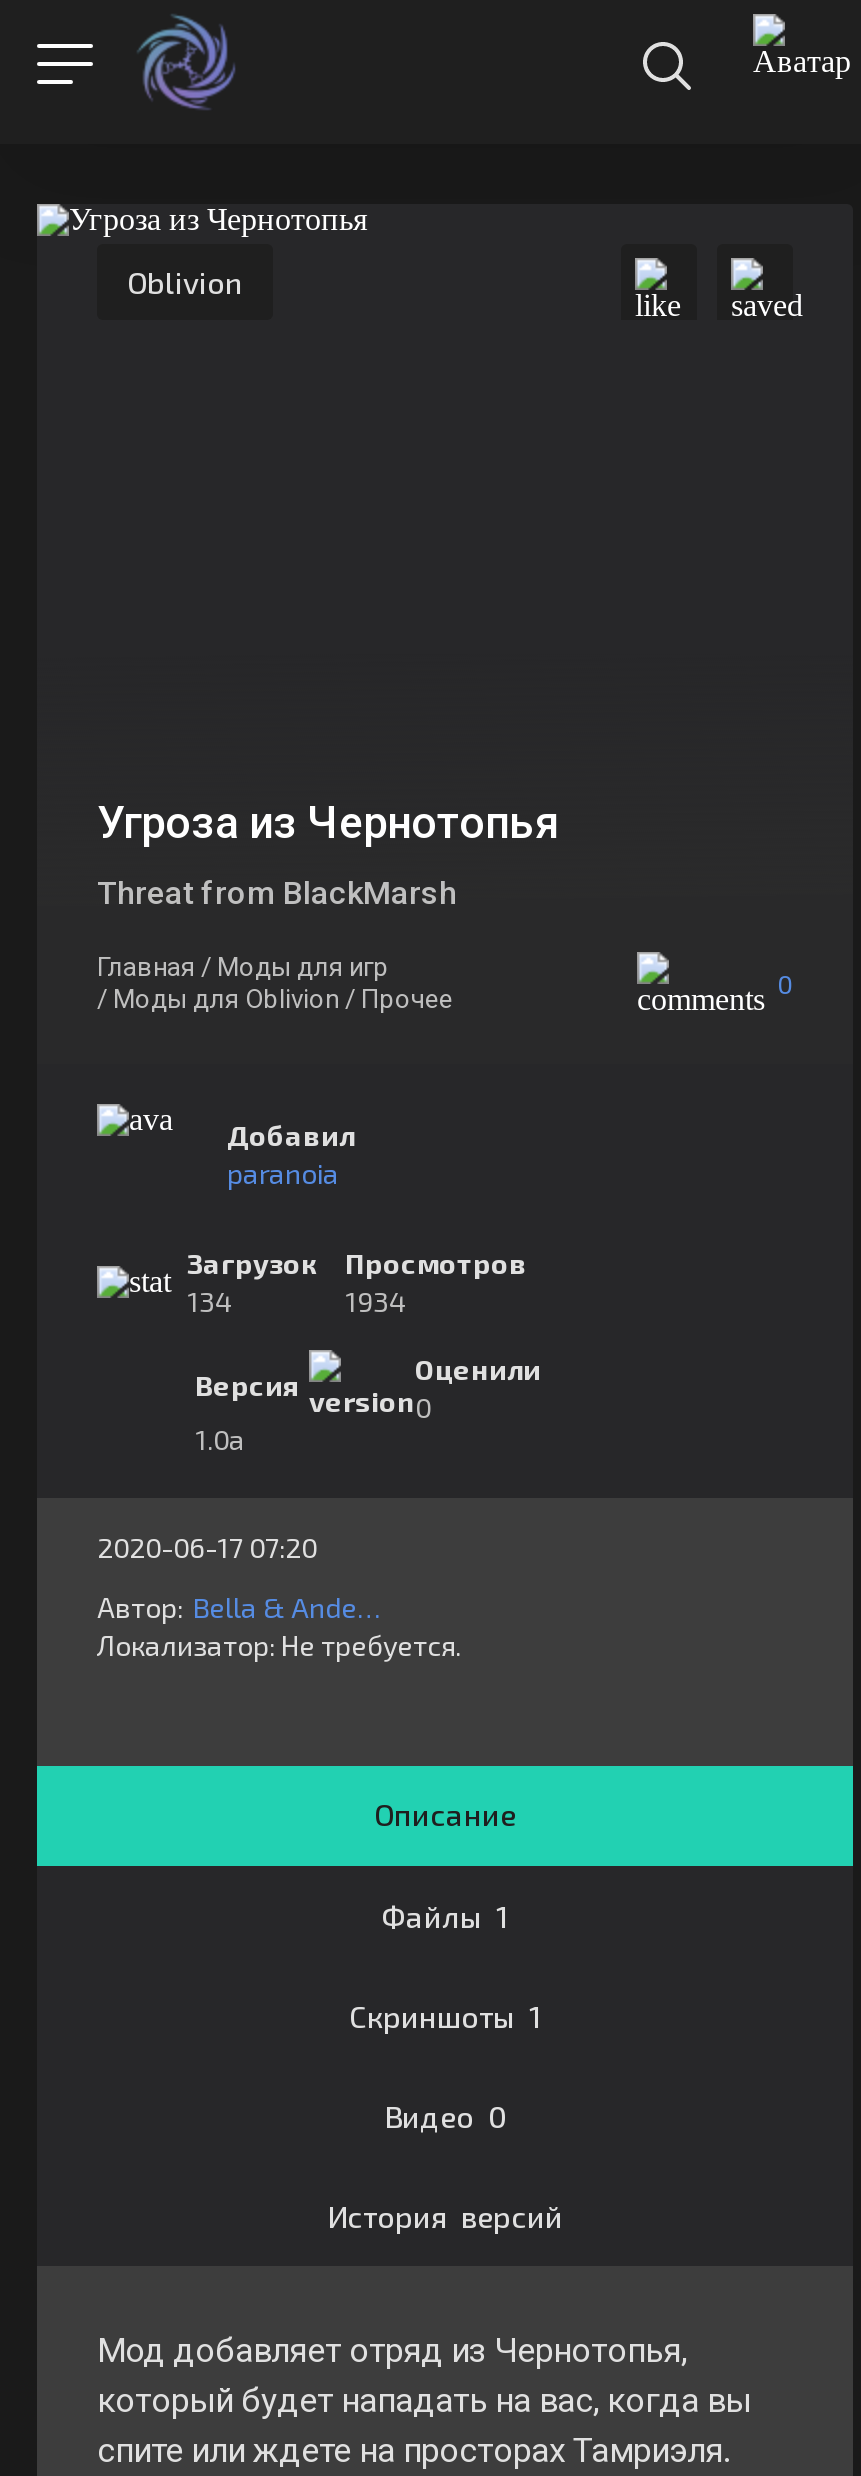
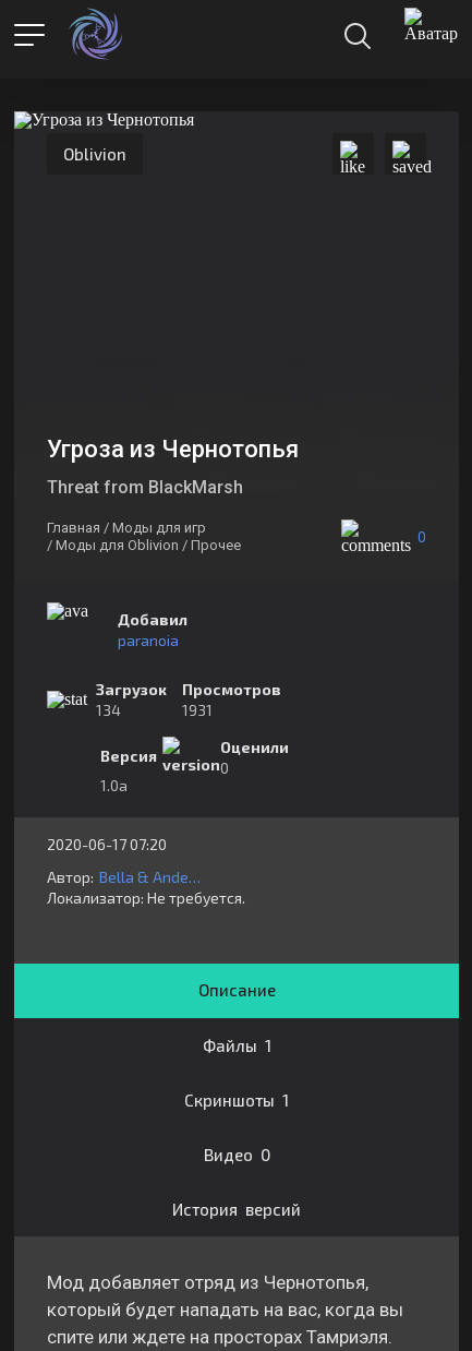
- 1934
+ 1931
